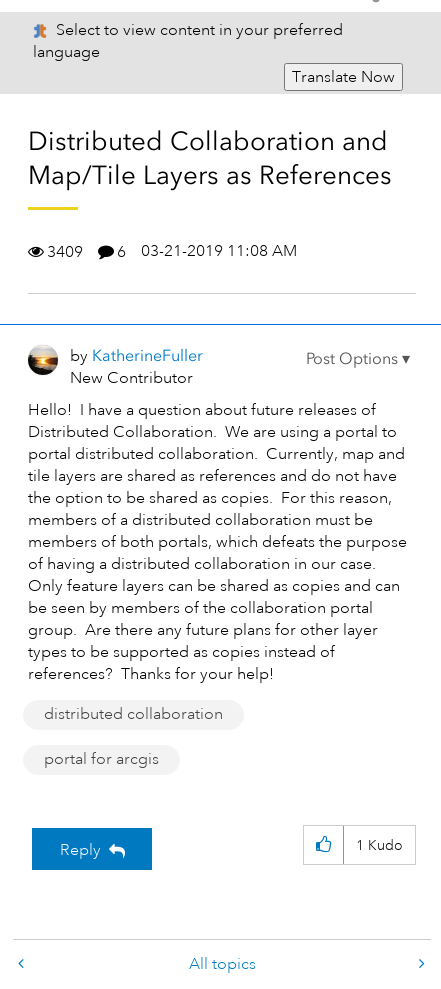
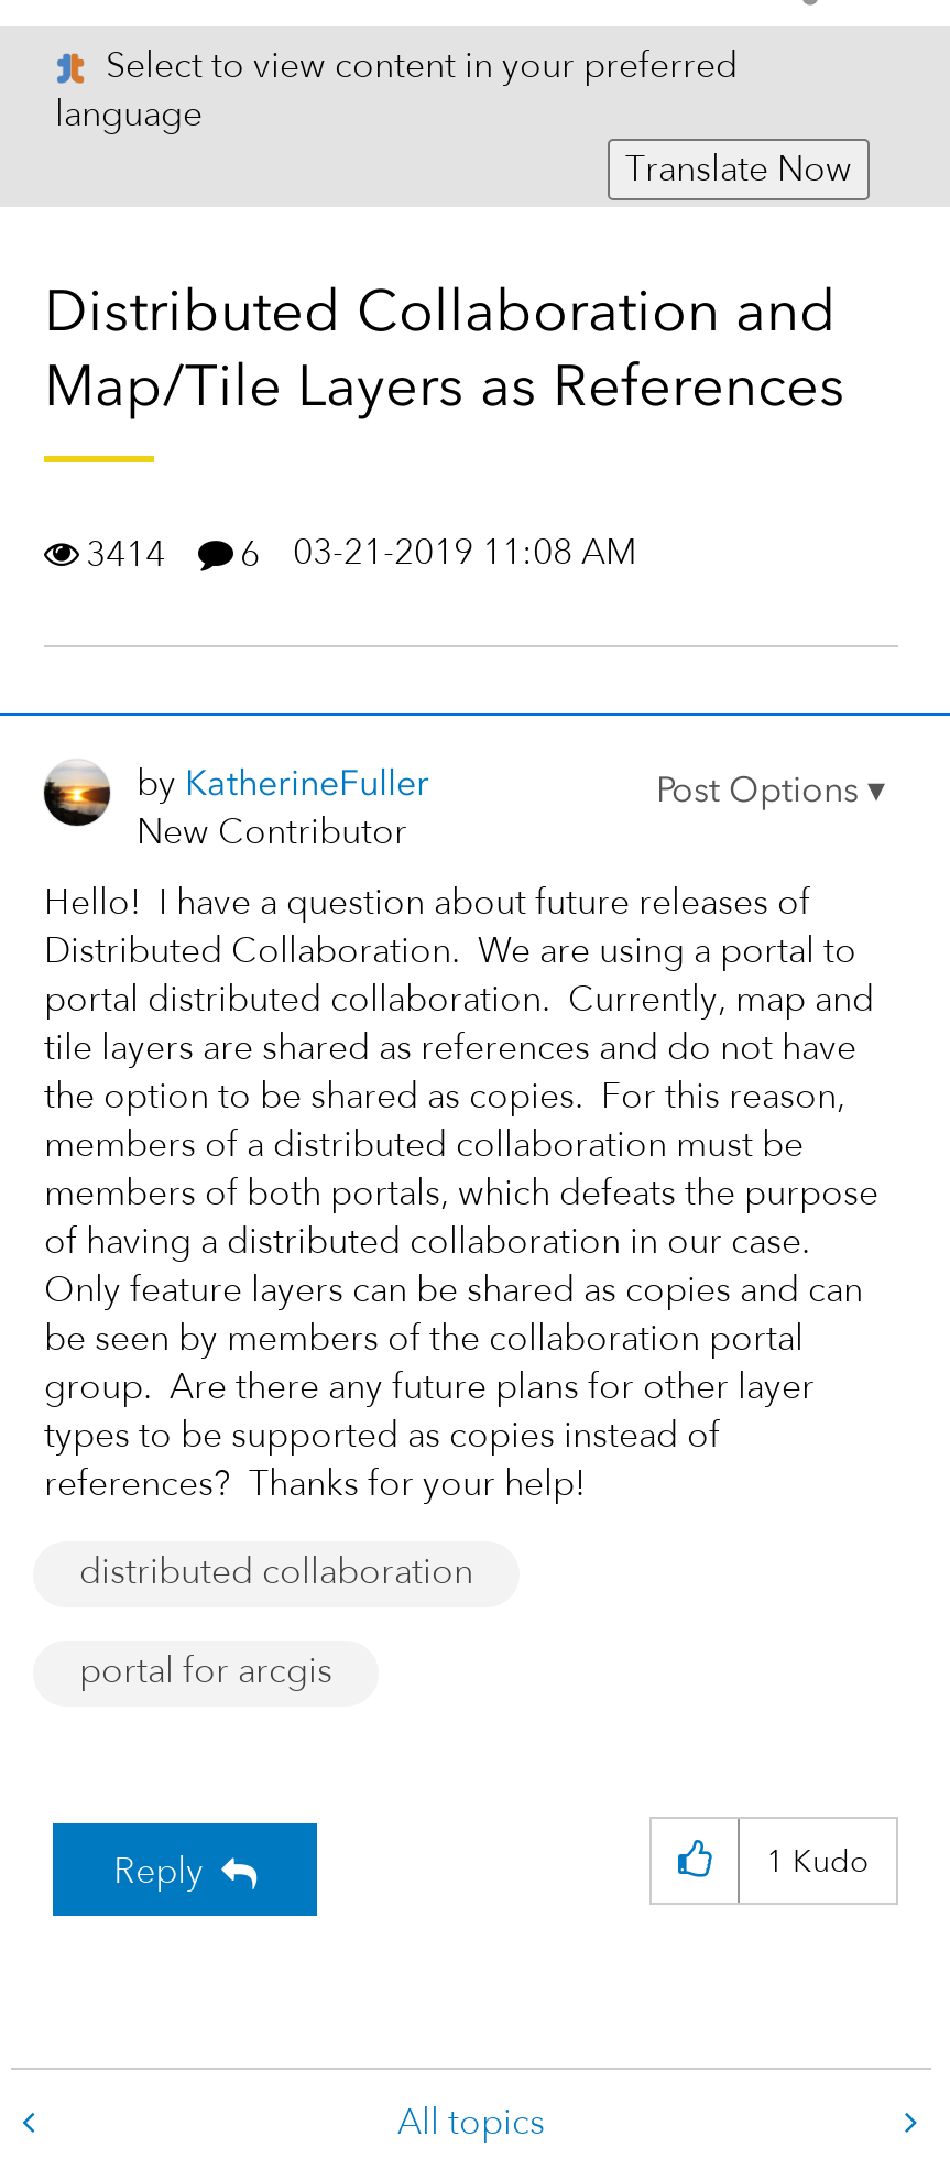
- 3409 6 03-21-2019 11:08 AM
+ 3414 6 03-21-2019 11:08 AM
